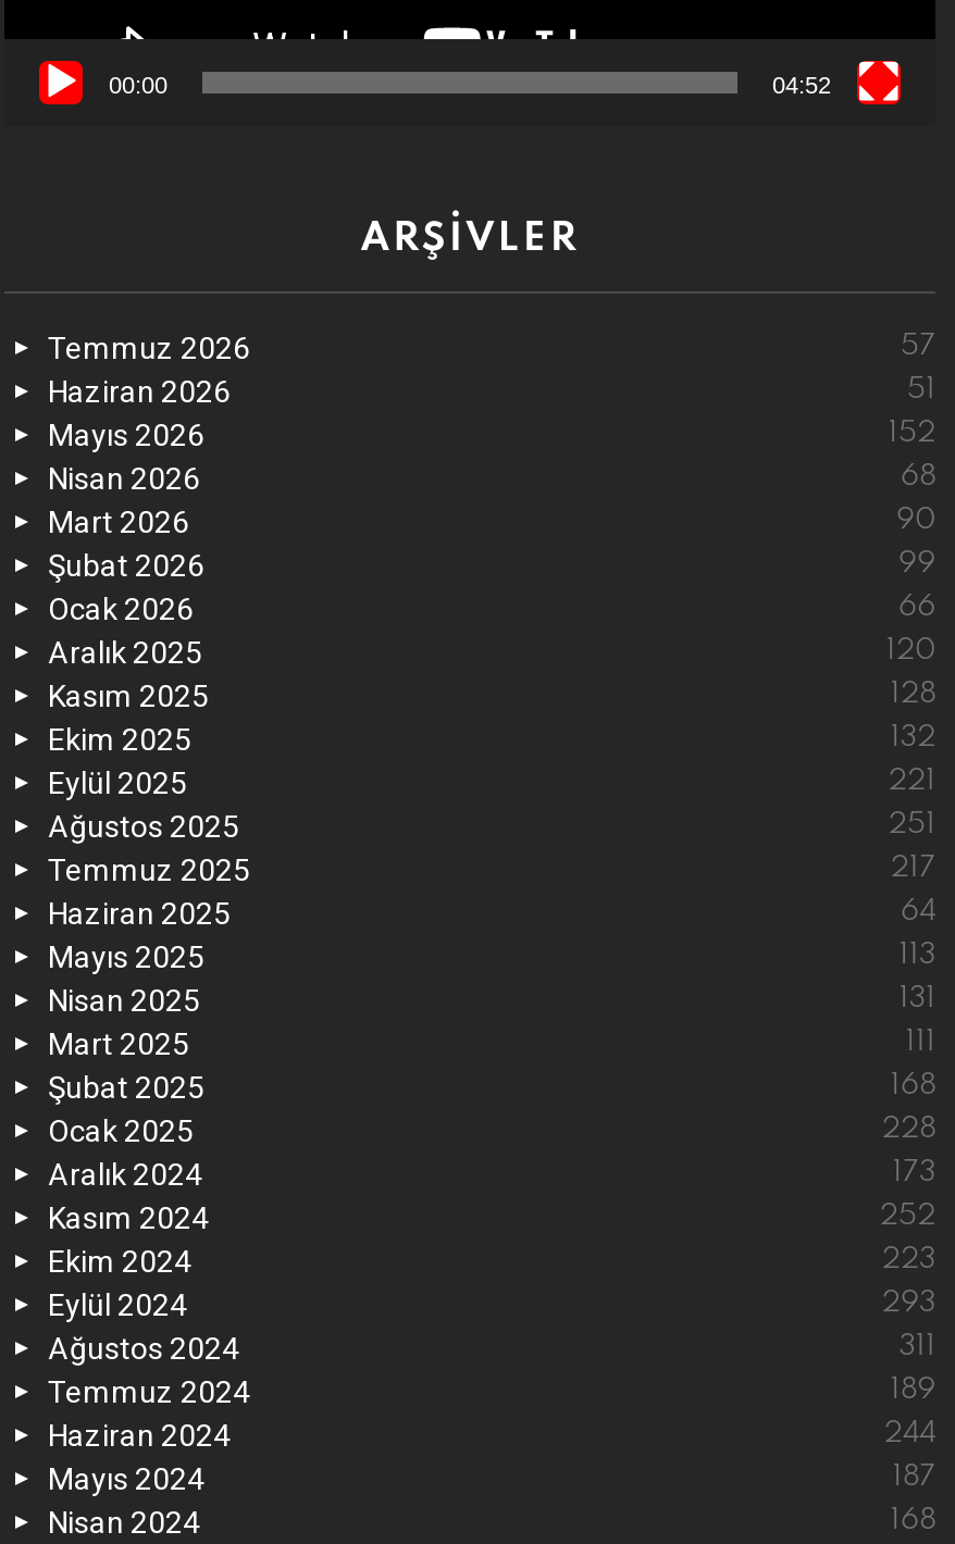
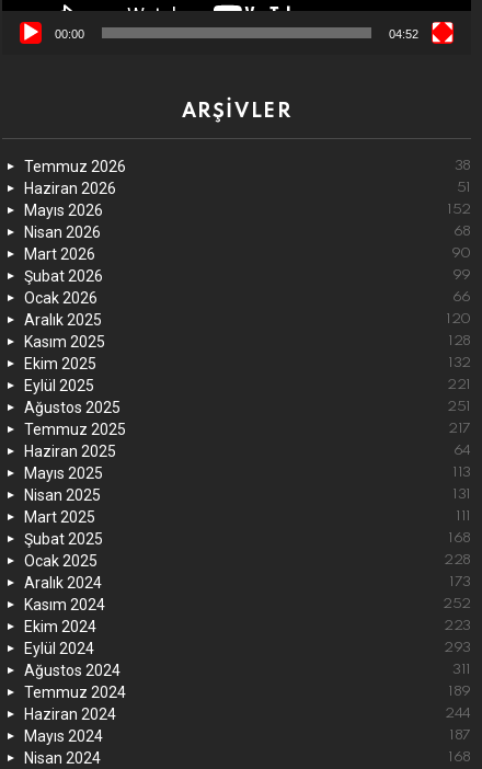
- 57
+ 38
